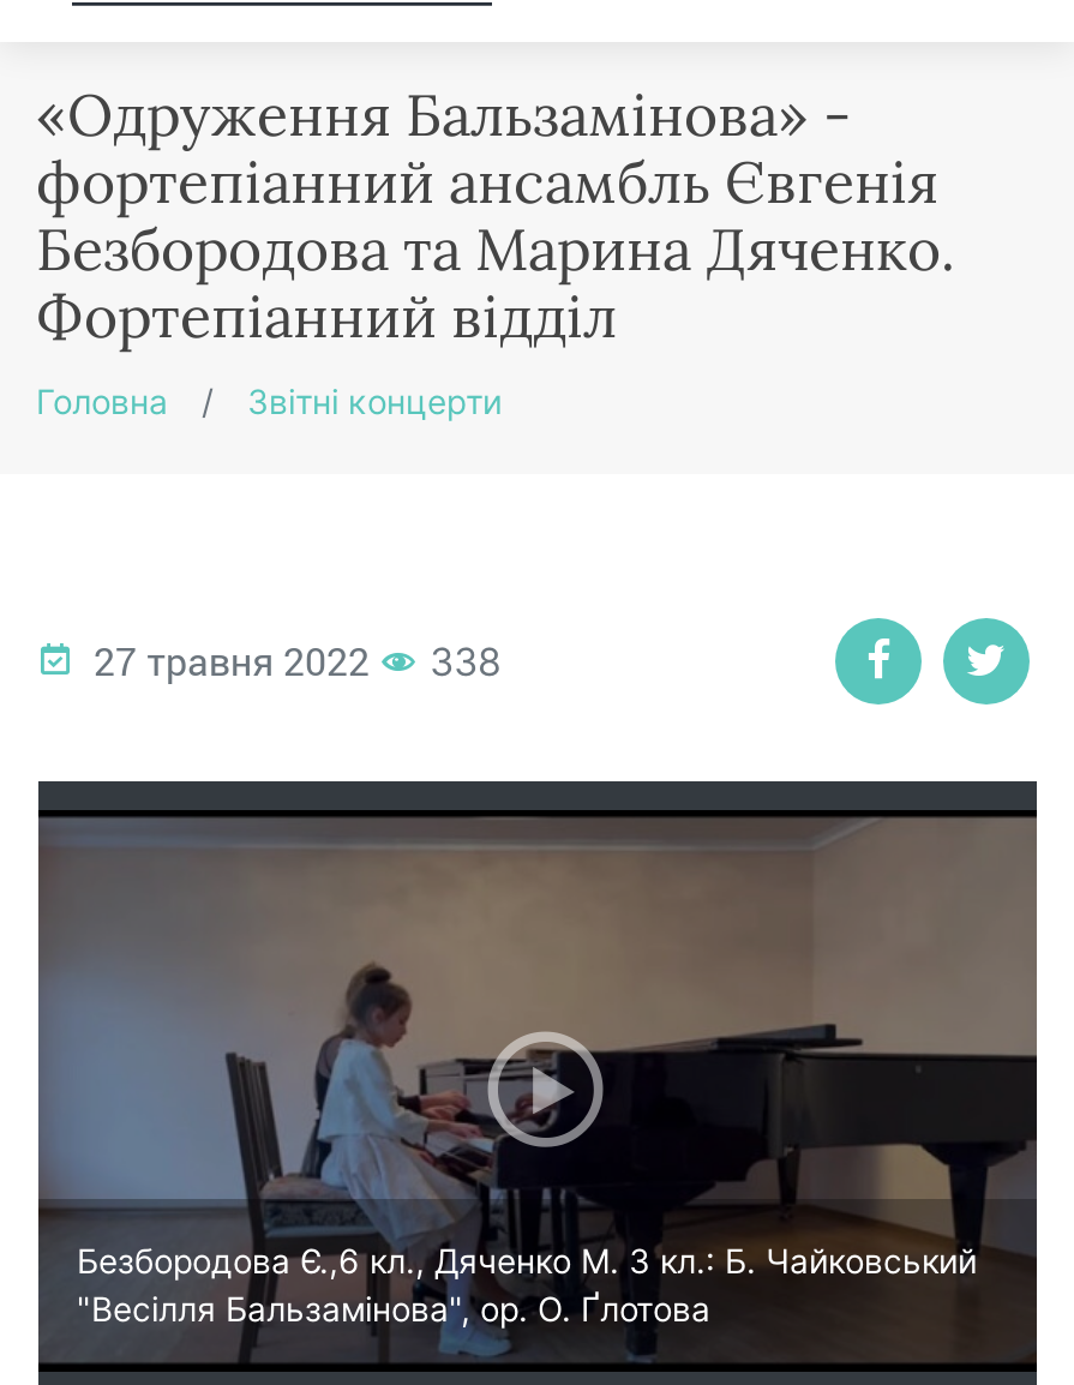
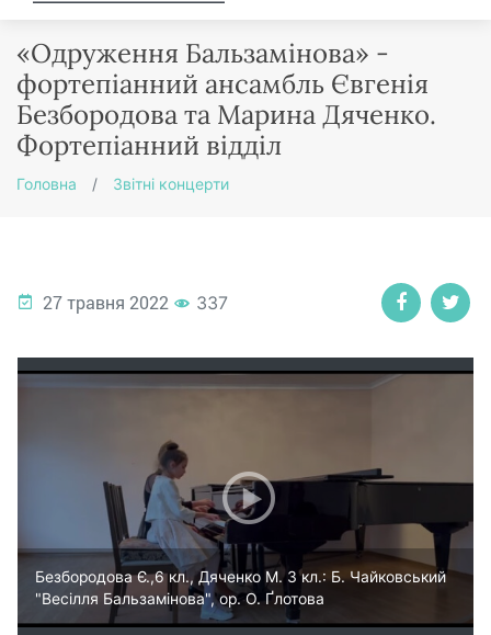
- 27 травня 2022 338
+ 27 травня 2022 337
